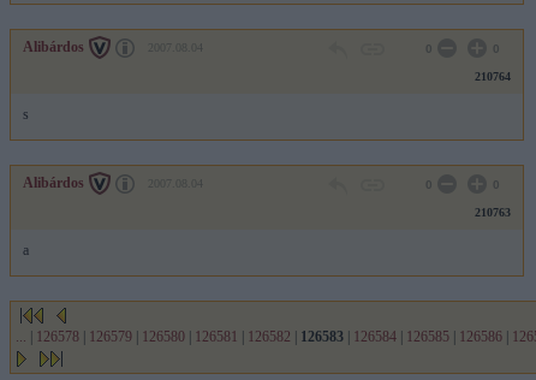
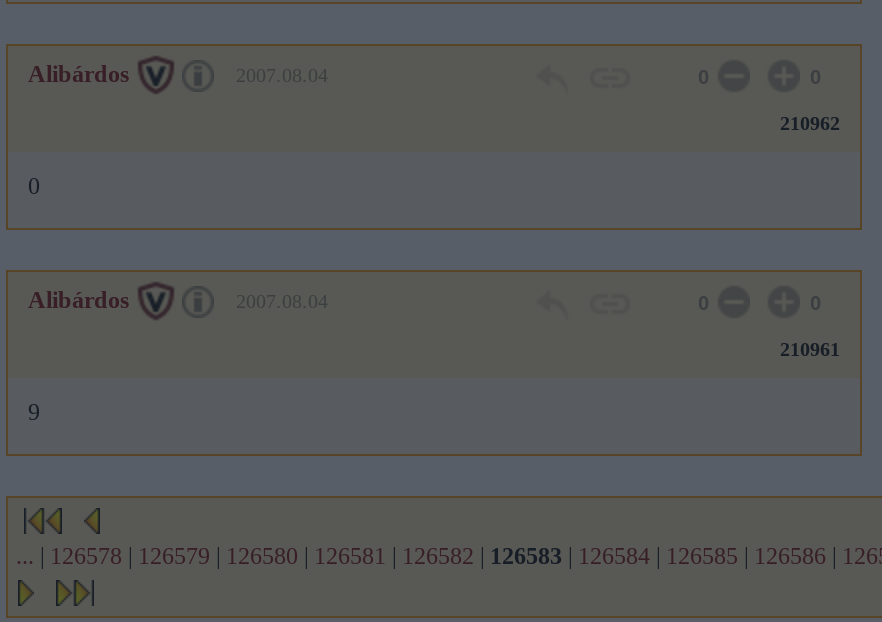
- 210764
+ 210962

- s
+ 0

- 210763
+ 210961

- a
+ 9
